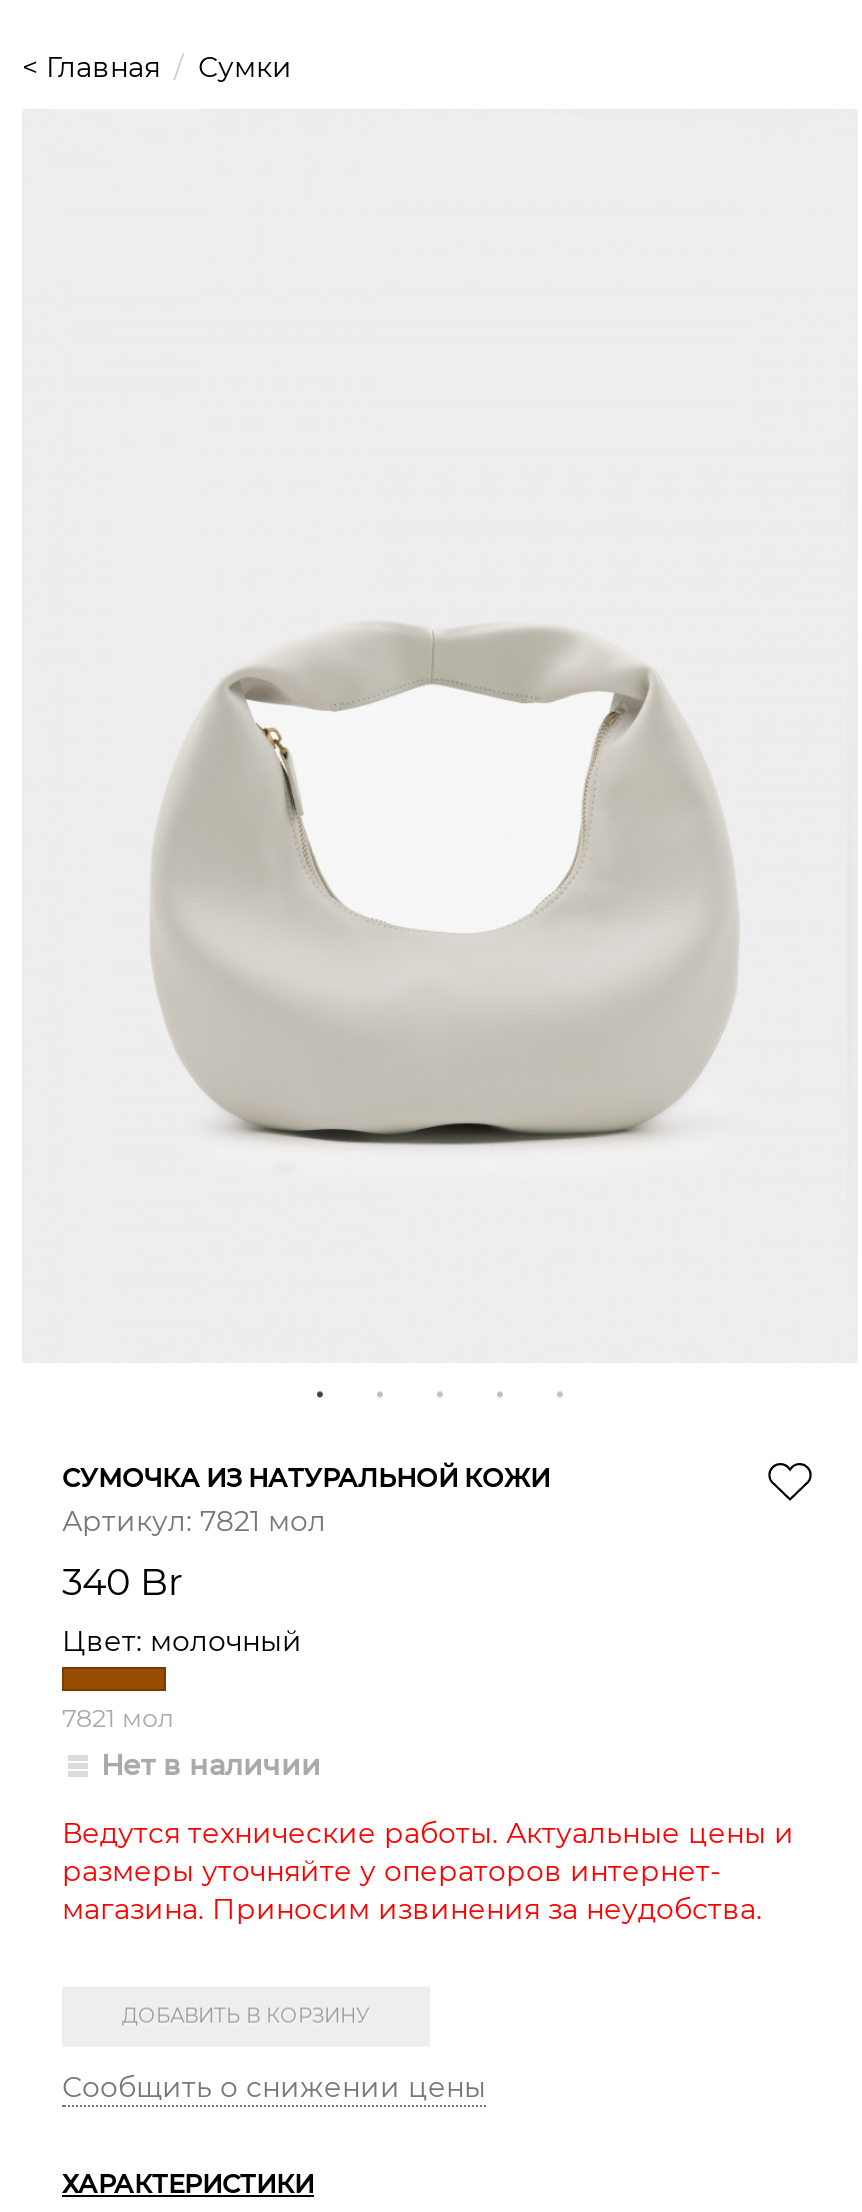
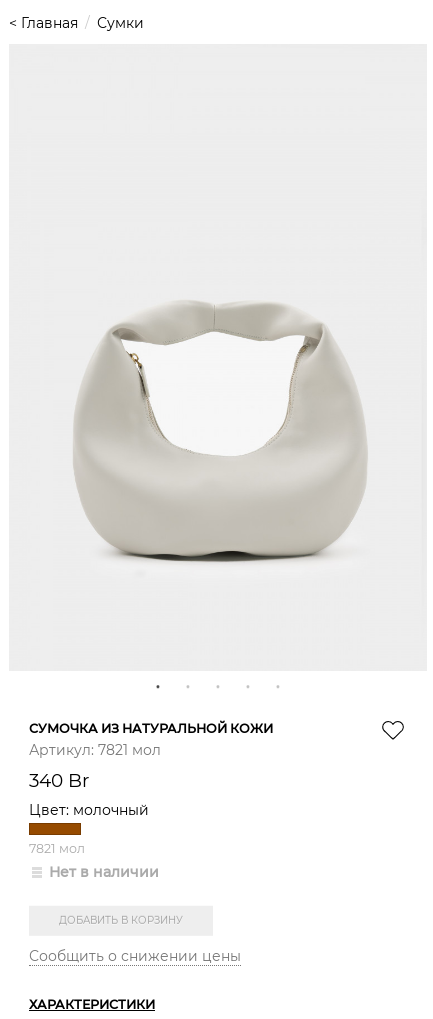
- Ведутся технические работы. Актуальные цены и
- размеры уточняйте у операторов интернет-
- магазина. Приносим извинения за неудобства.
